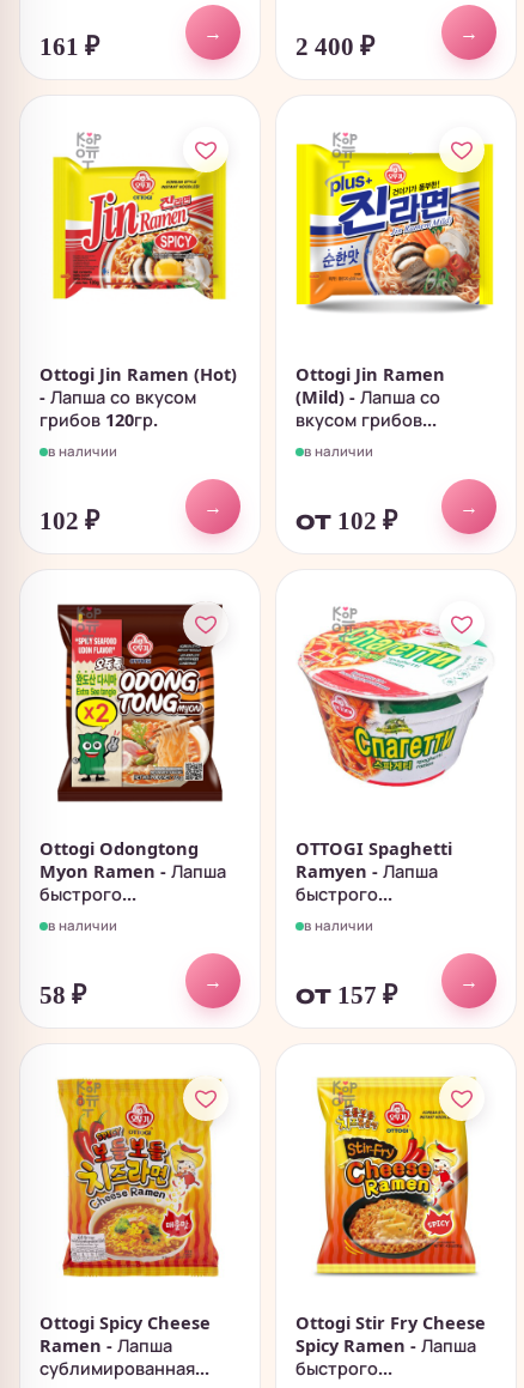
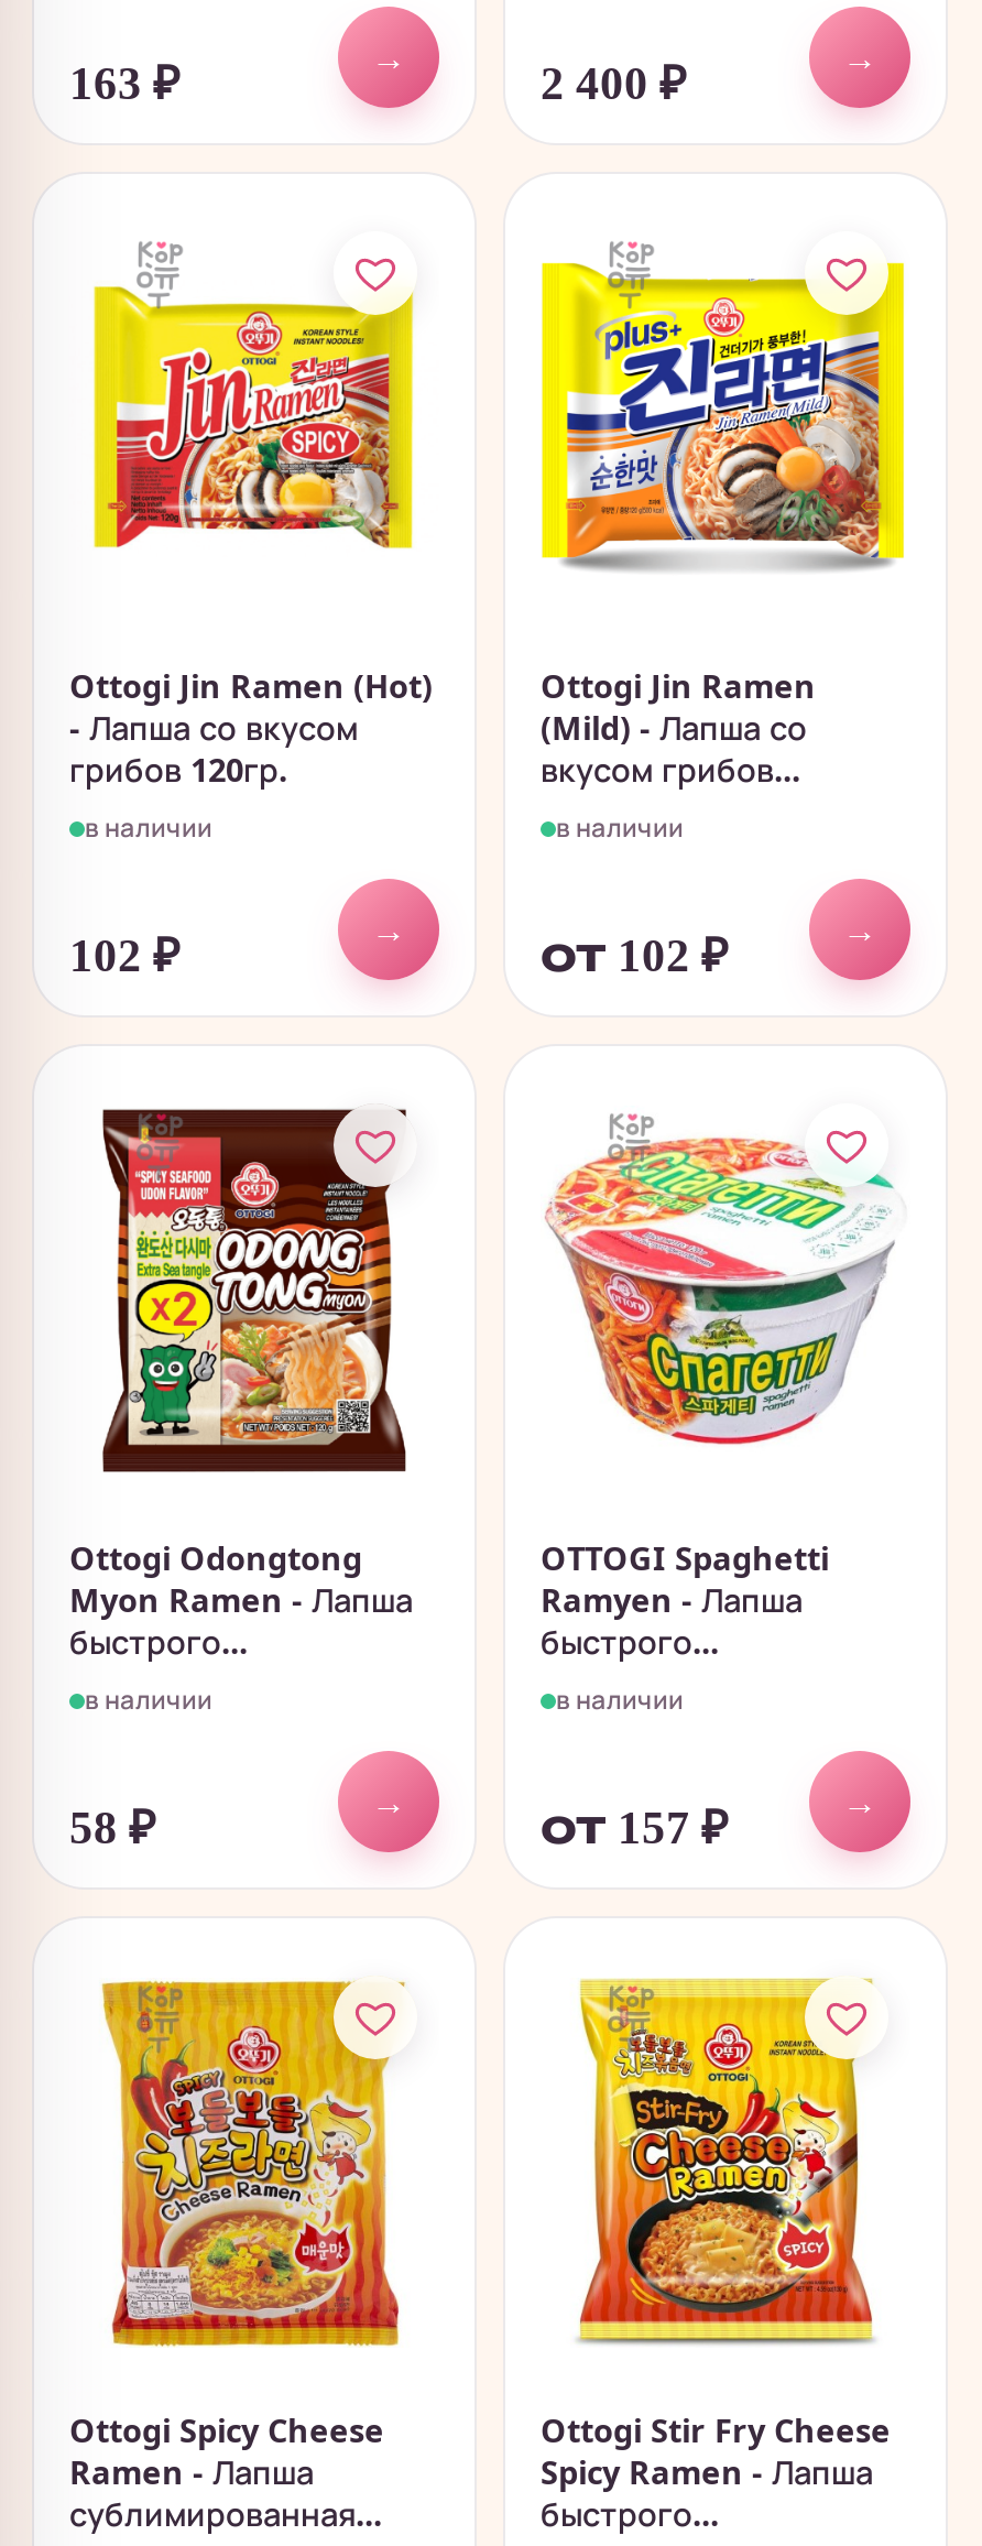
- 161 ₽
+ 163 ₽
